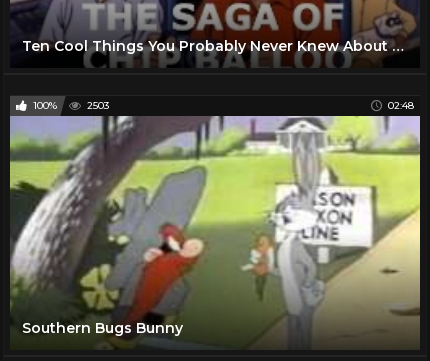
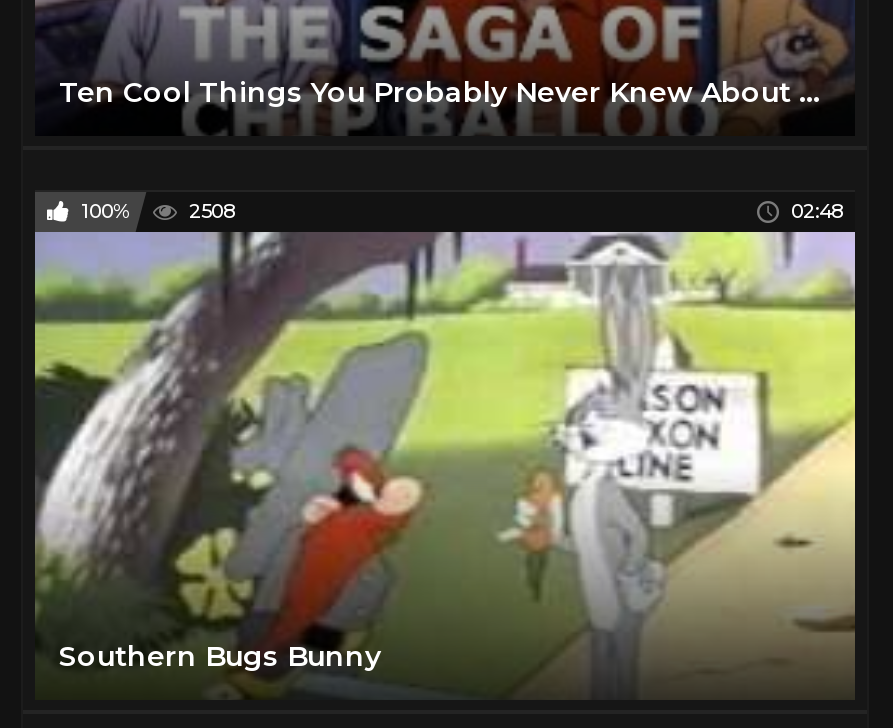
- 2503
+ 2508
